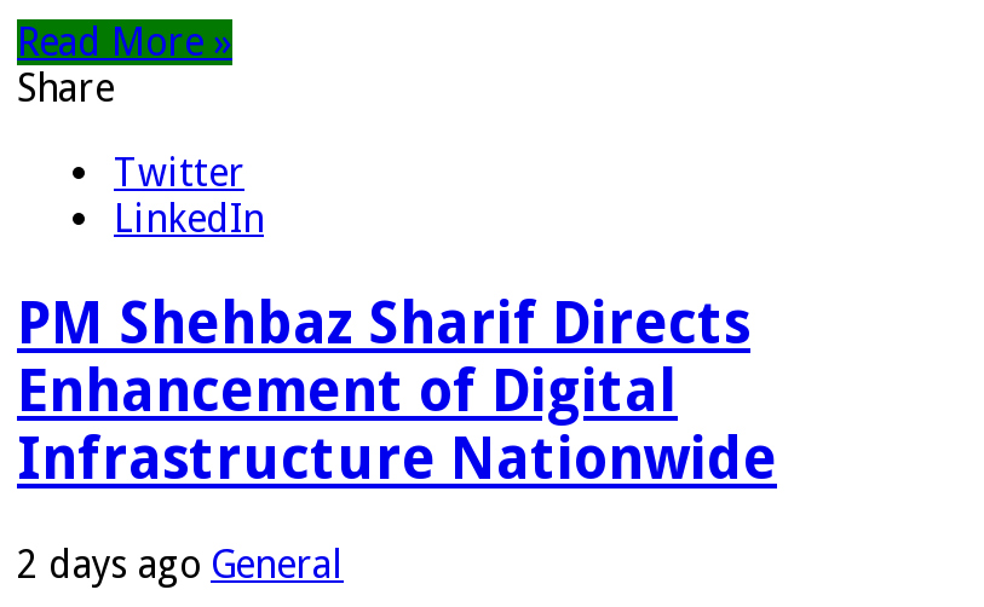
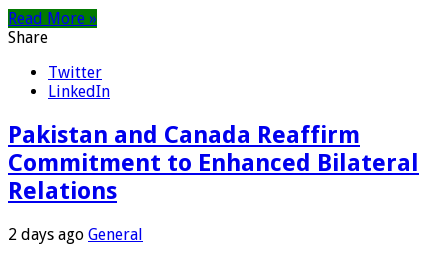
- PM Shehbaz Sharif Directs
- Enhancement of Digital
- Infrastructure Nationwide
+ Pakistan and Canada Reaffirm
+ Commitment to Enhanced Bilateral
+ Relations
